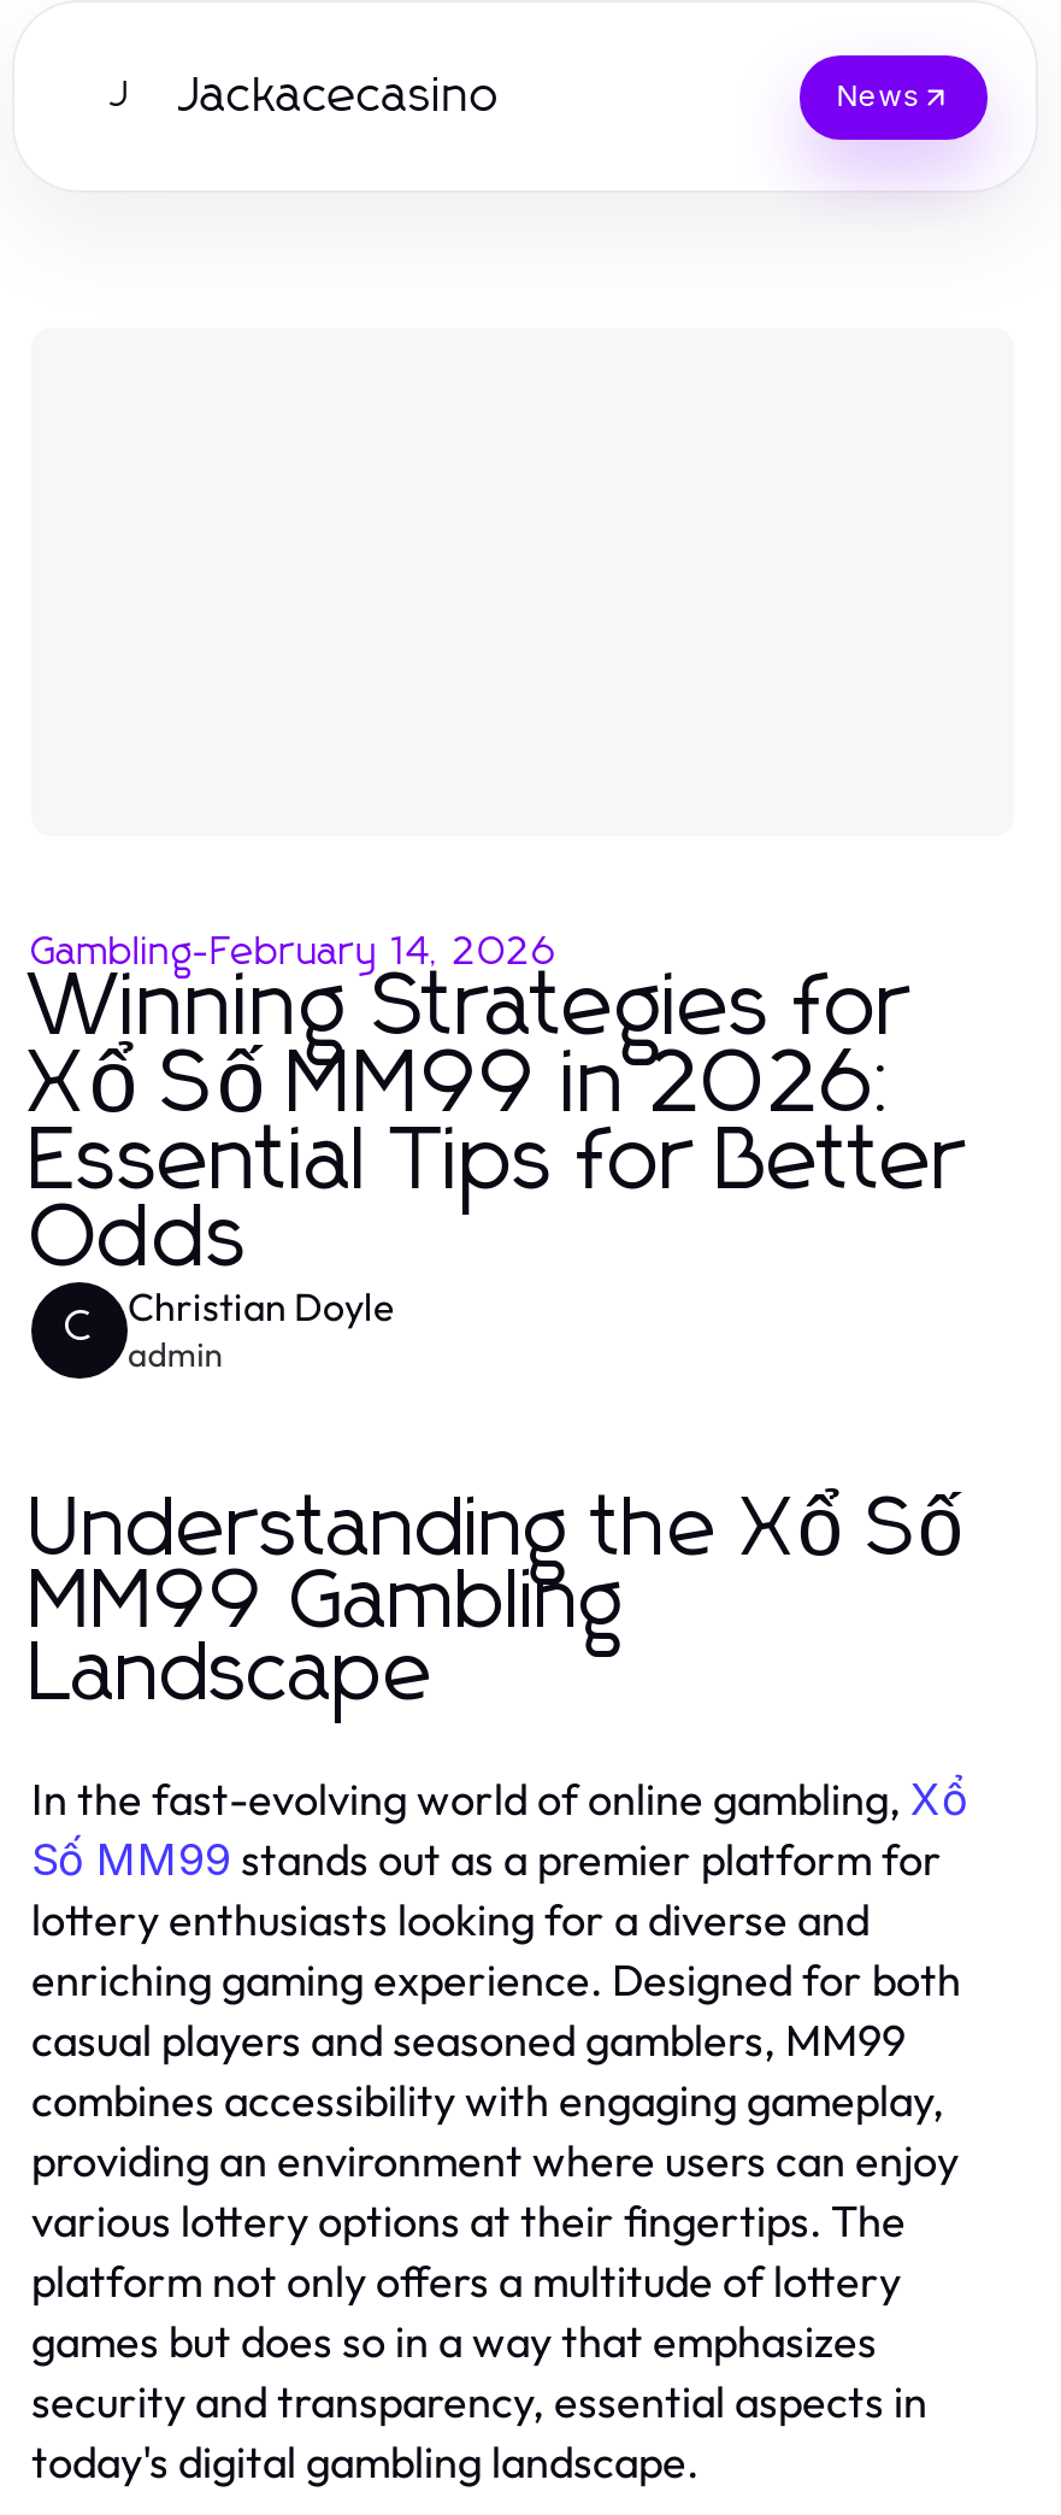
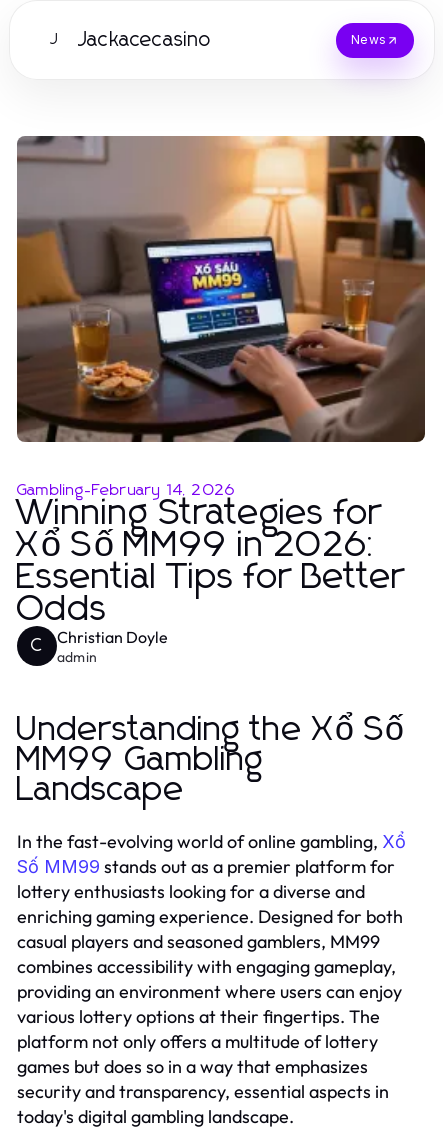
+ [image]
